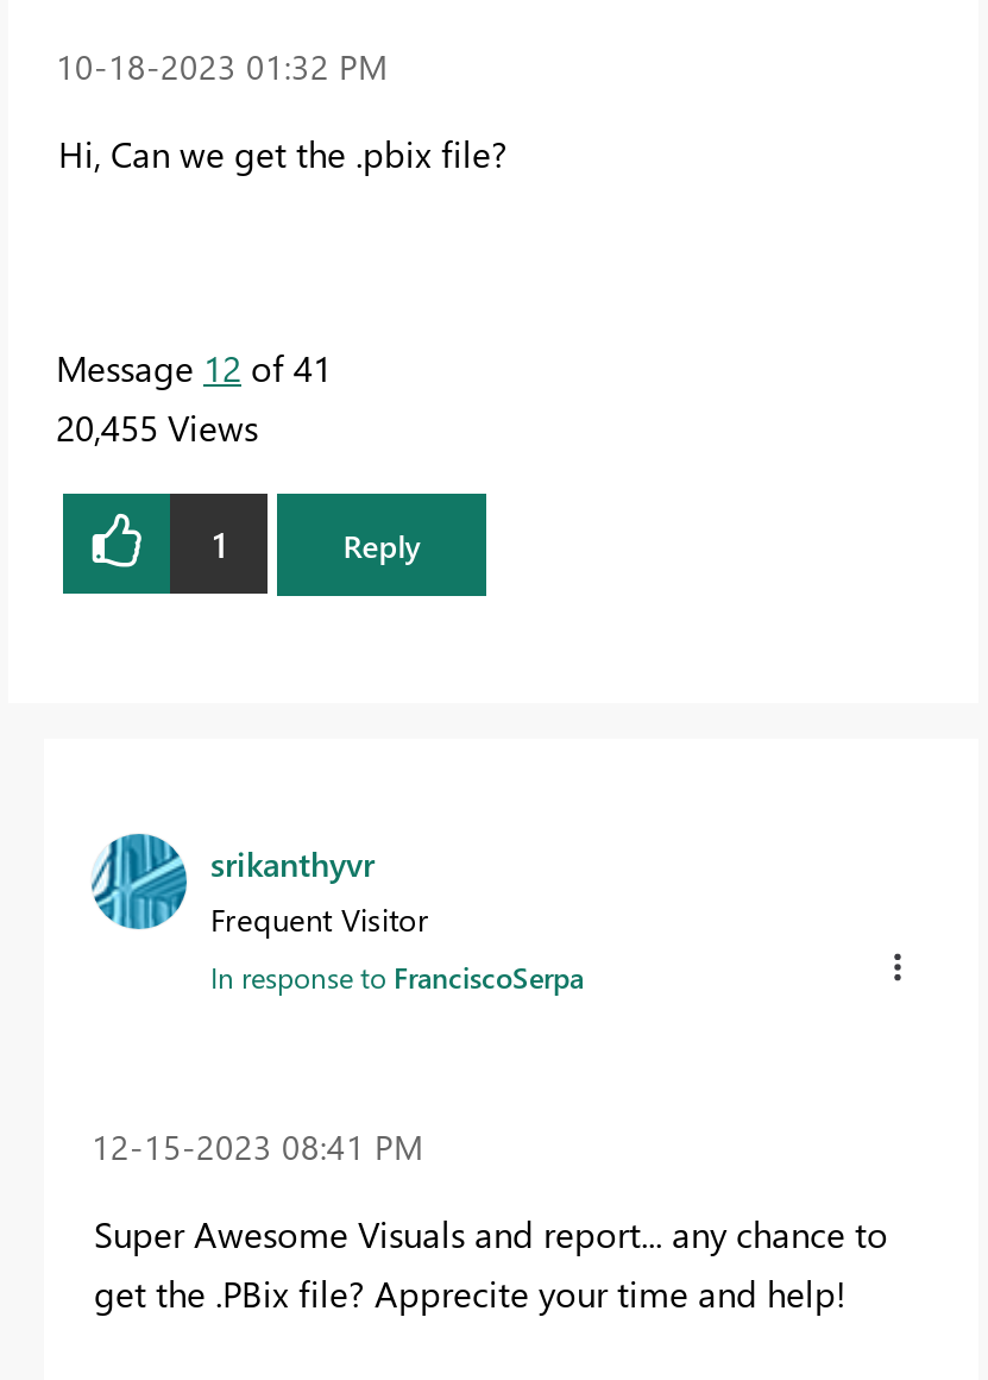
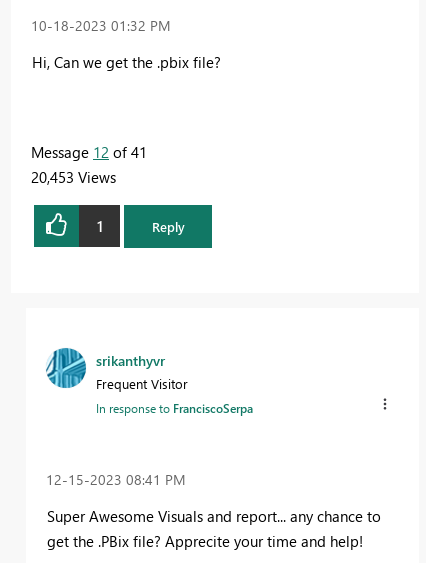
- 20,455 Views
+ 20,453 Views
